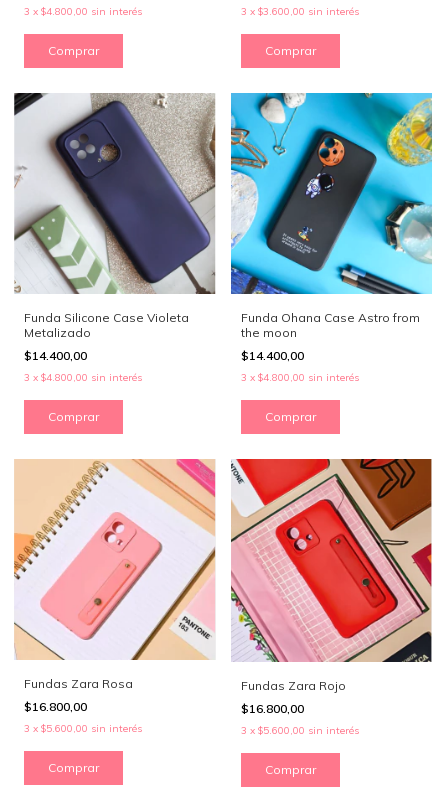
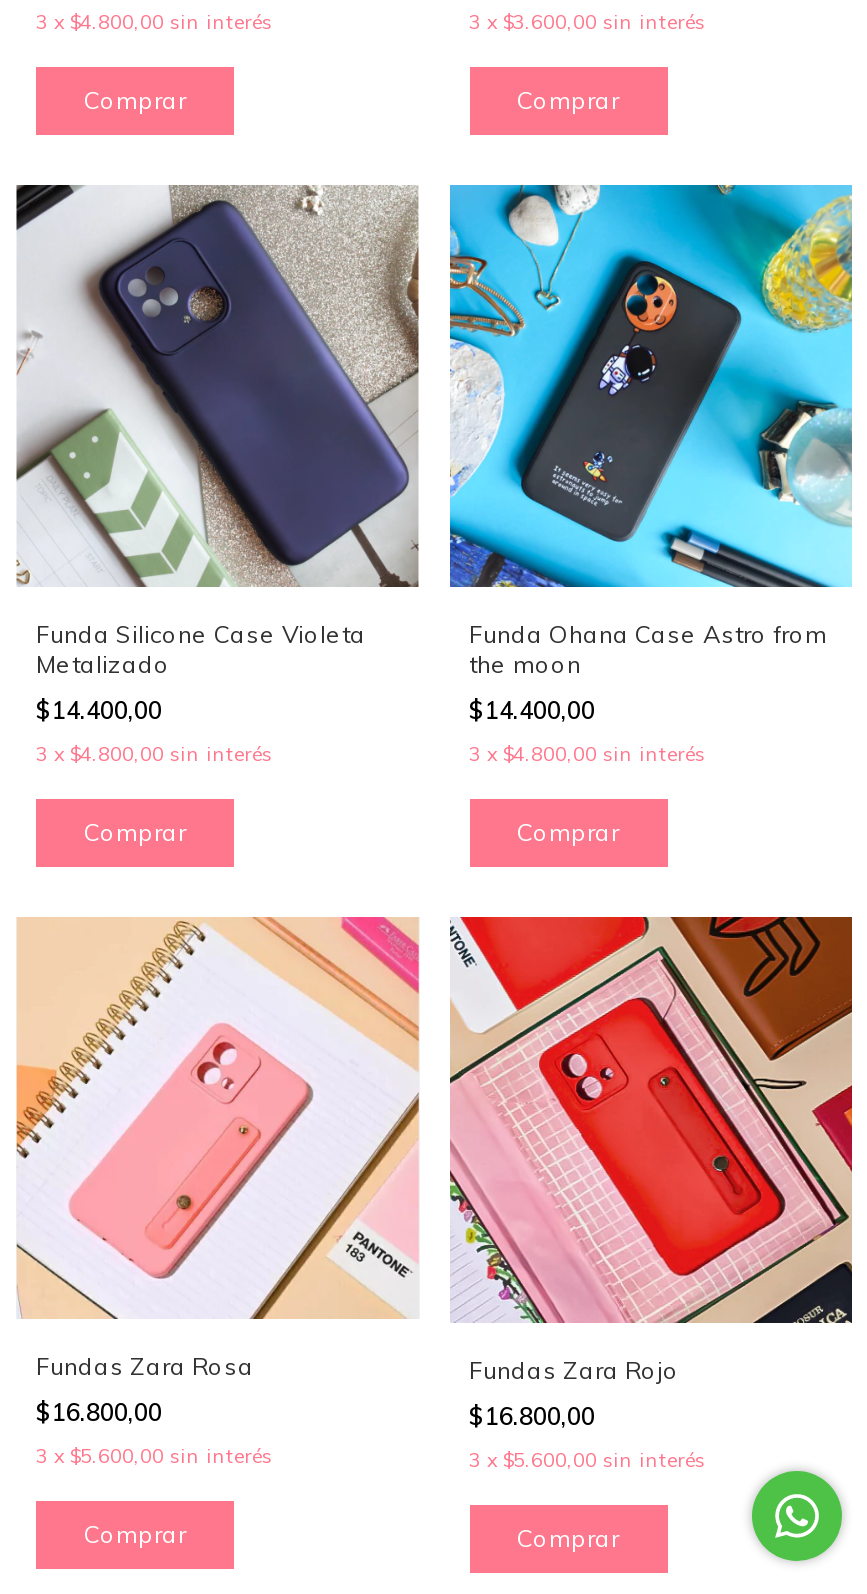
+ [image]
